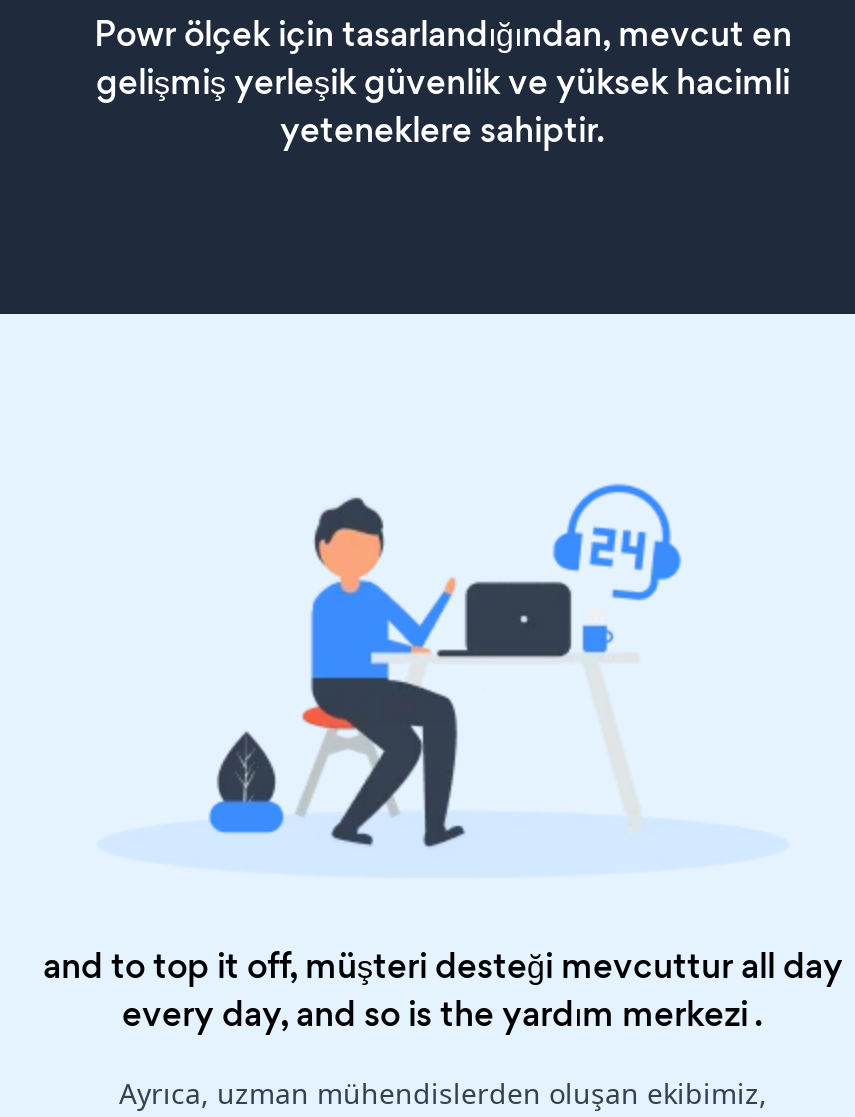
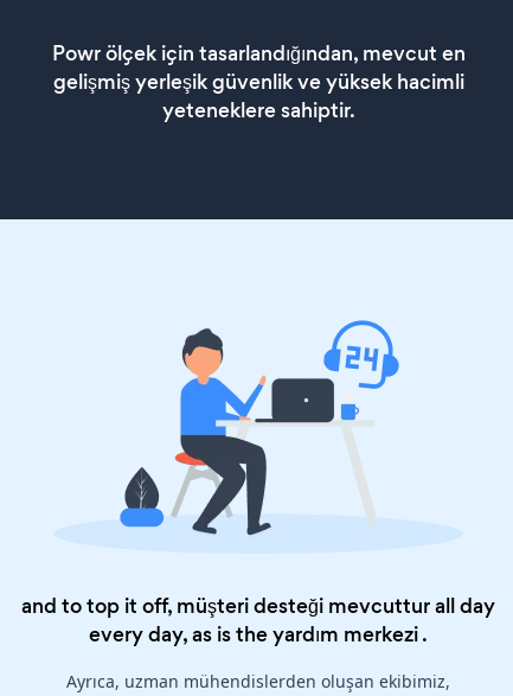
- every day, and so is the yardım merkezi.
+ every day, as is the yardım merkezi.
